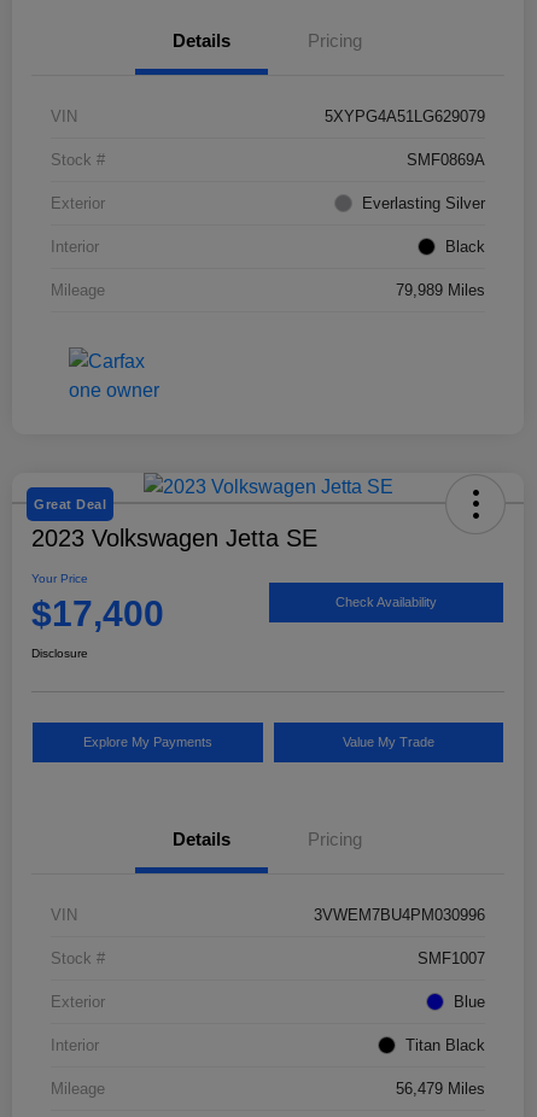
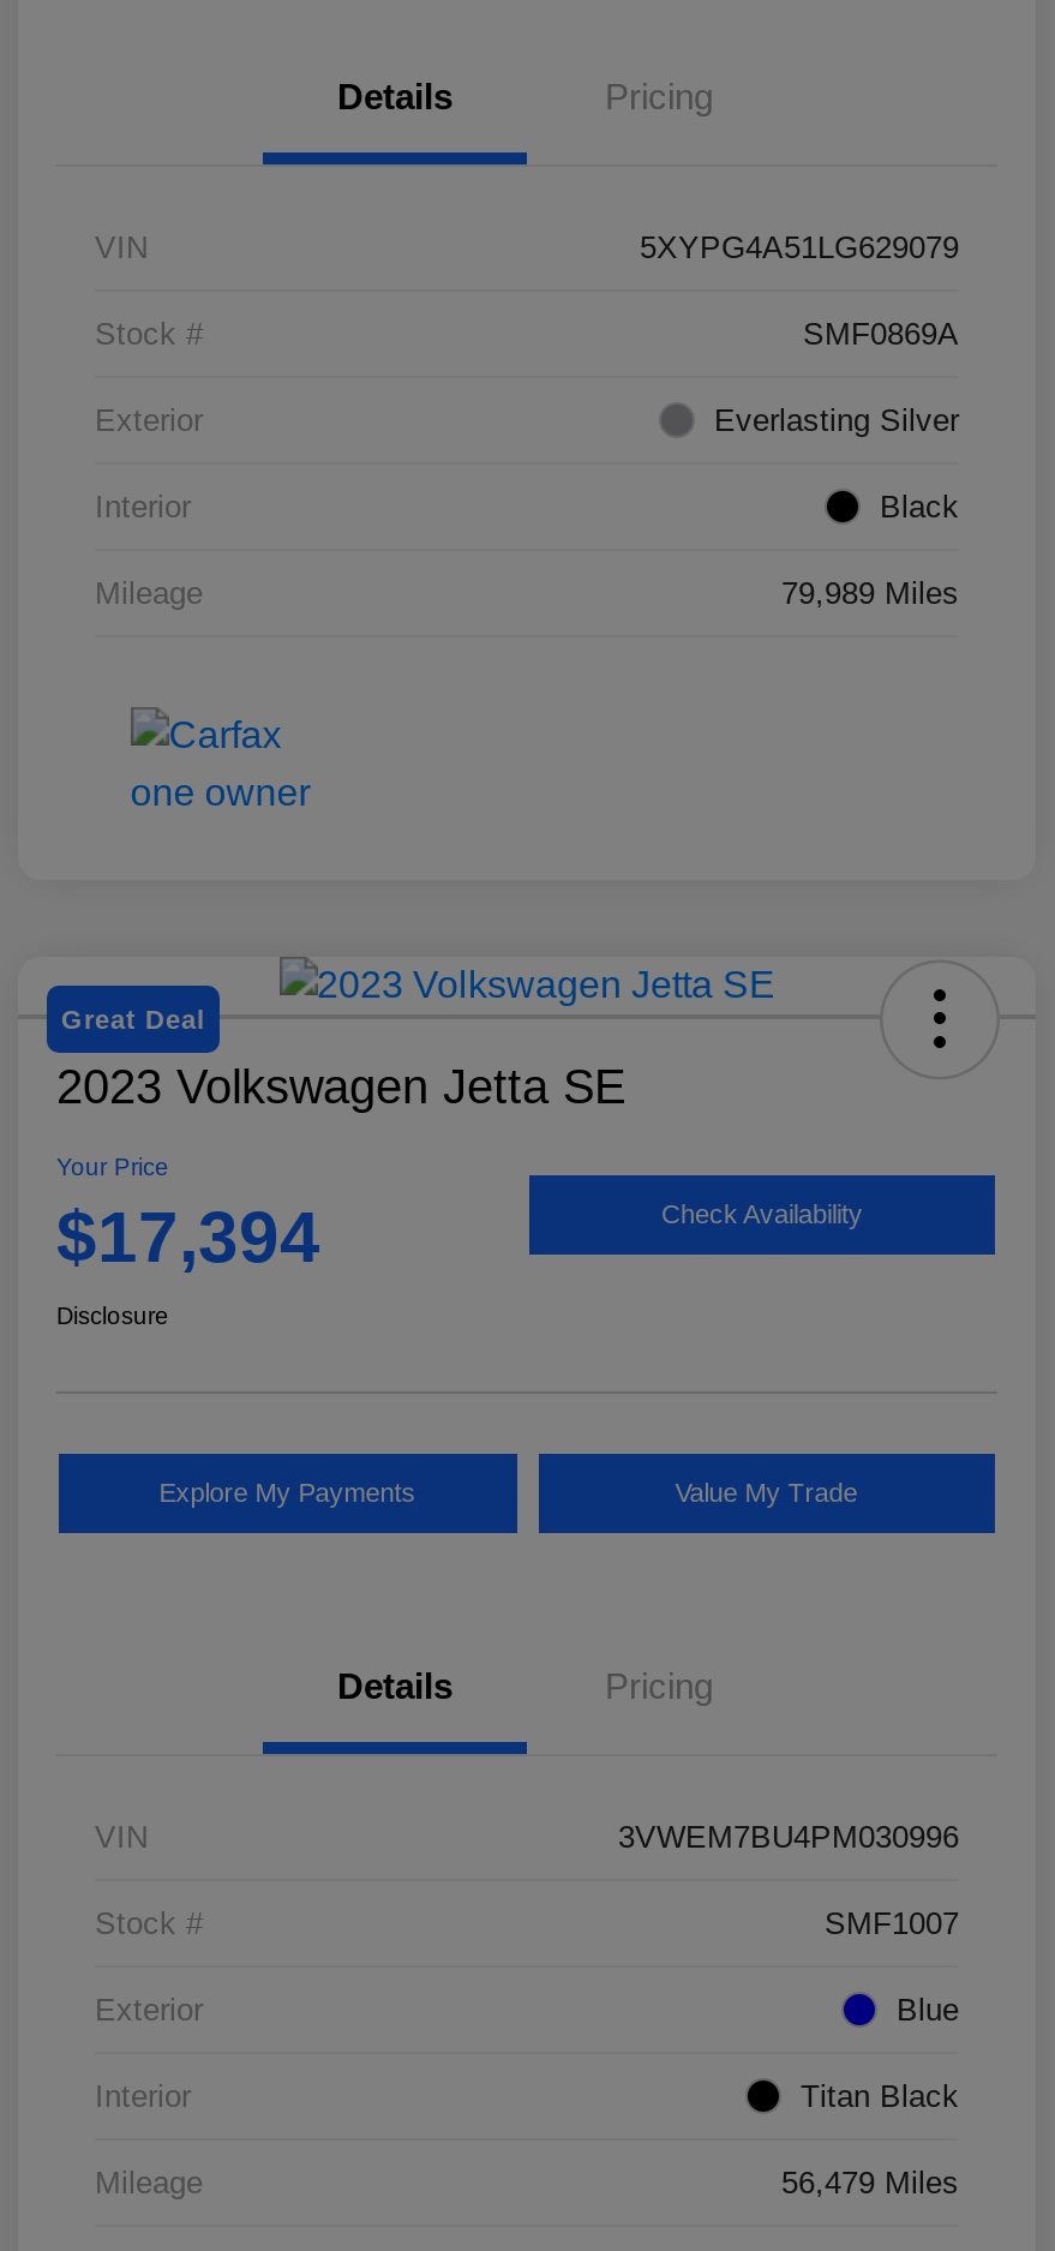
- $17,400
+ $17,394
